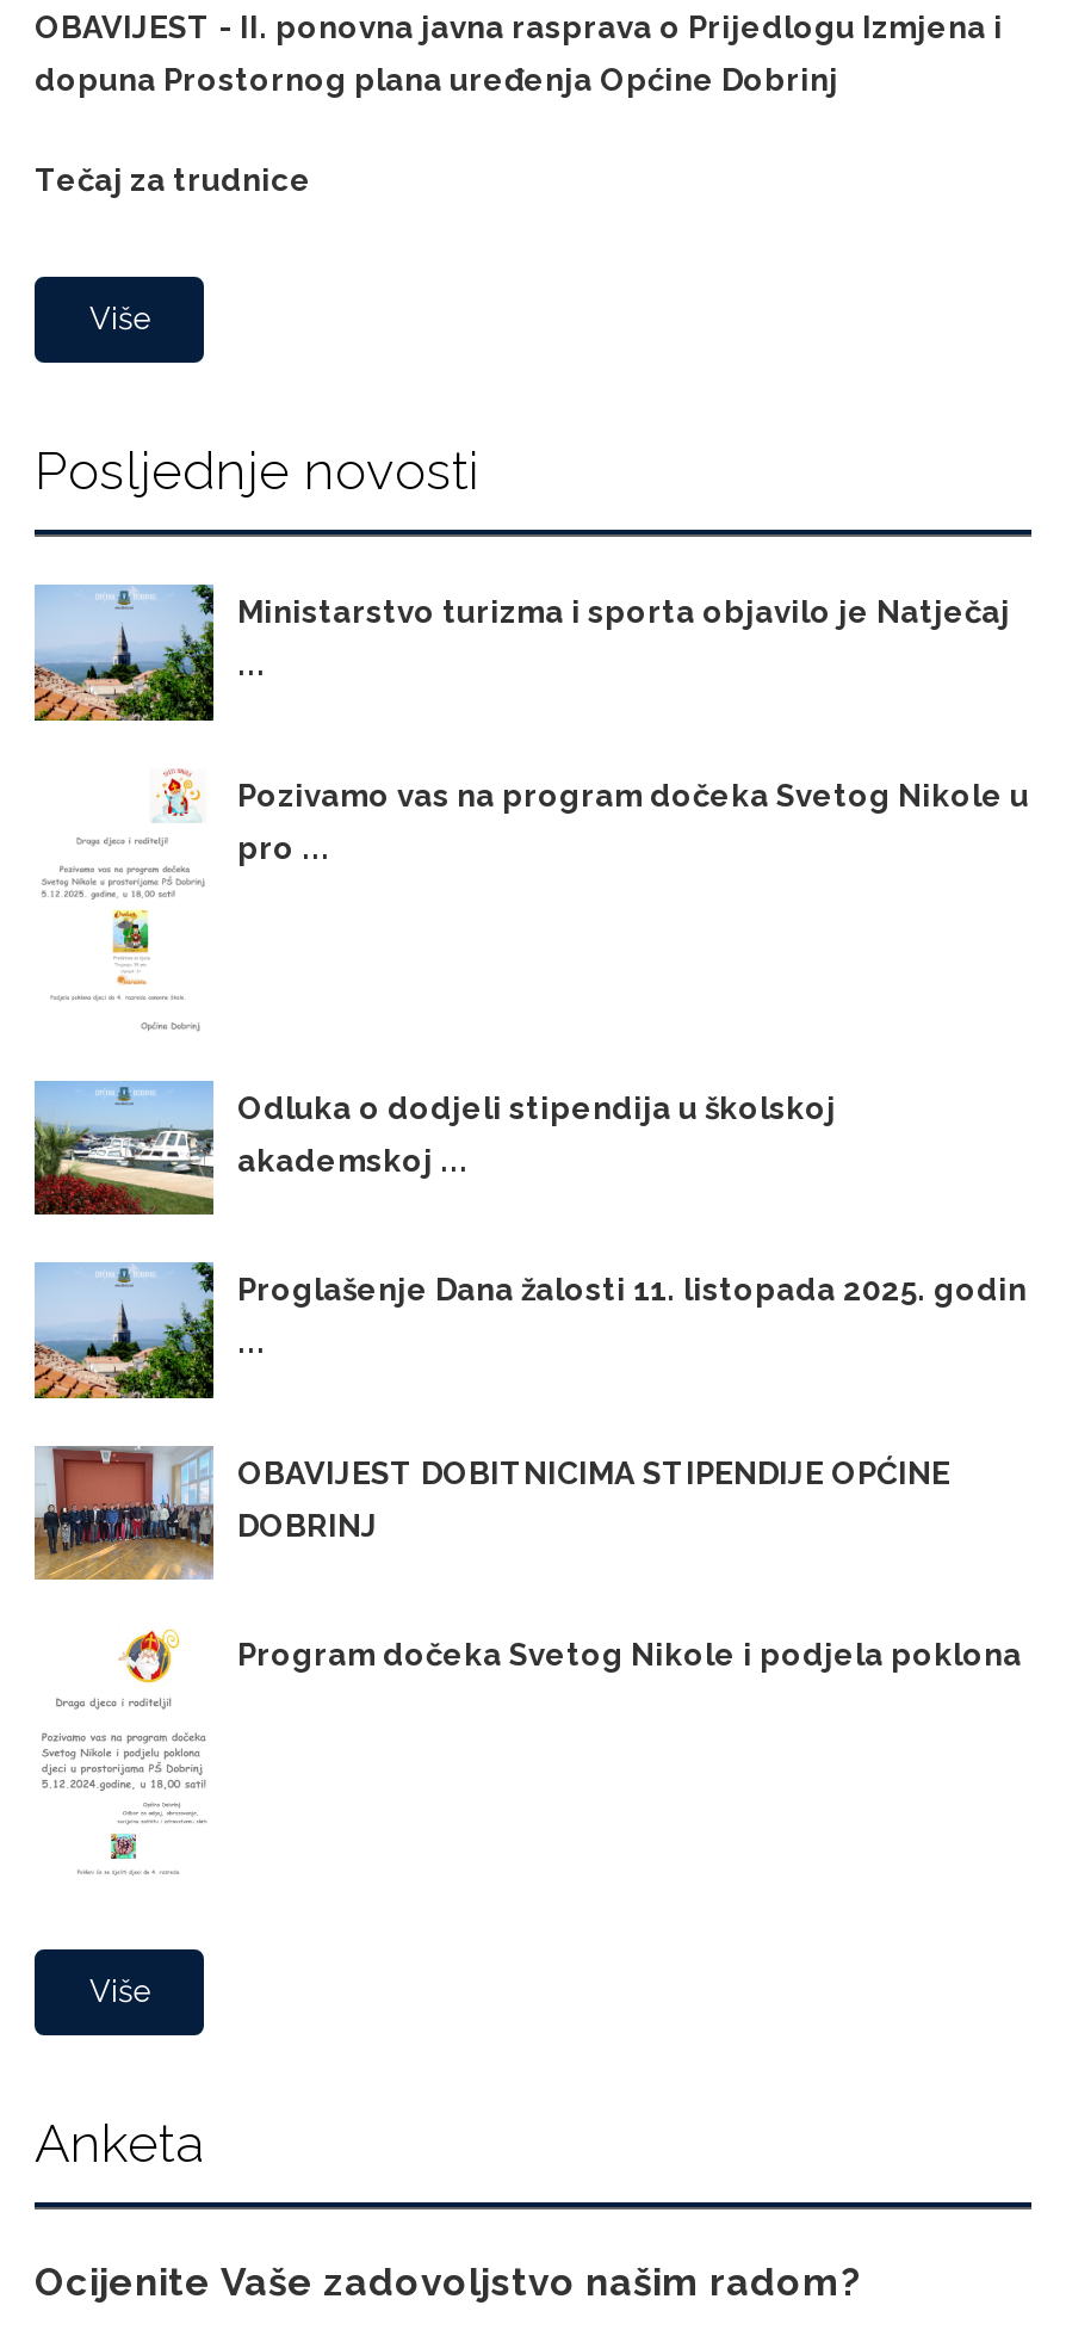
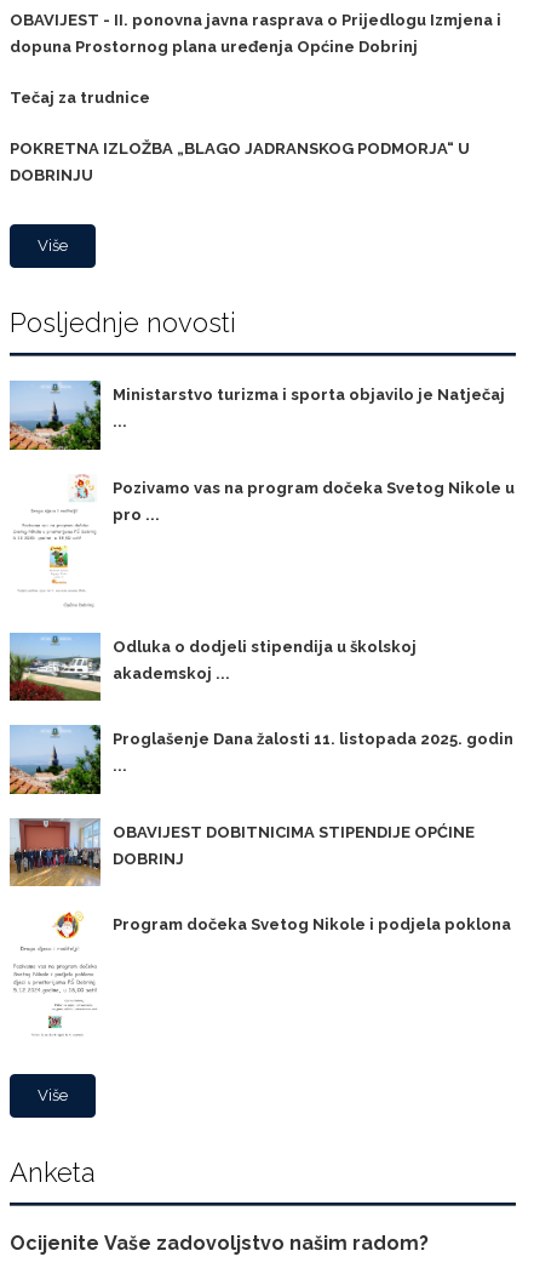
+ POKRETNA IZLOŽBA „BLAGO JADRANSKOG PODMORJA“ U
+ DOBRINJU
